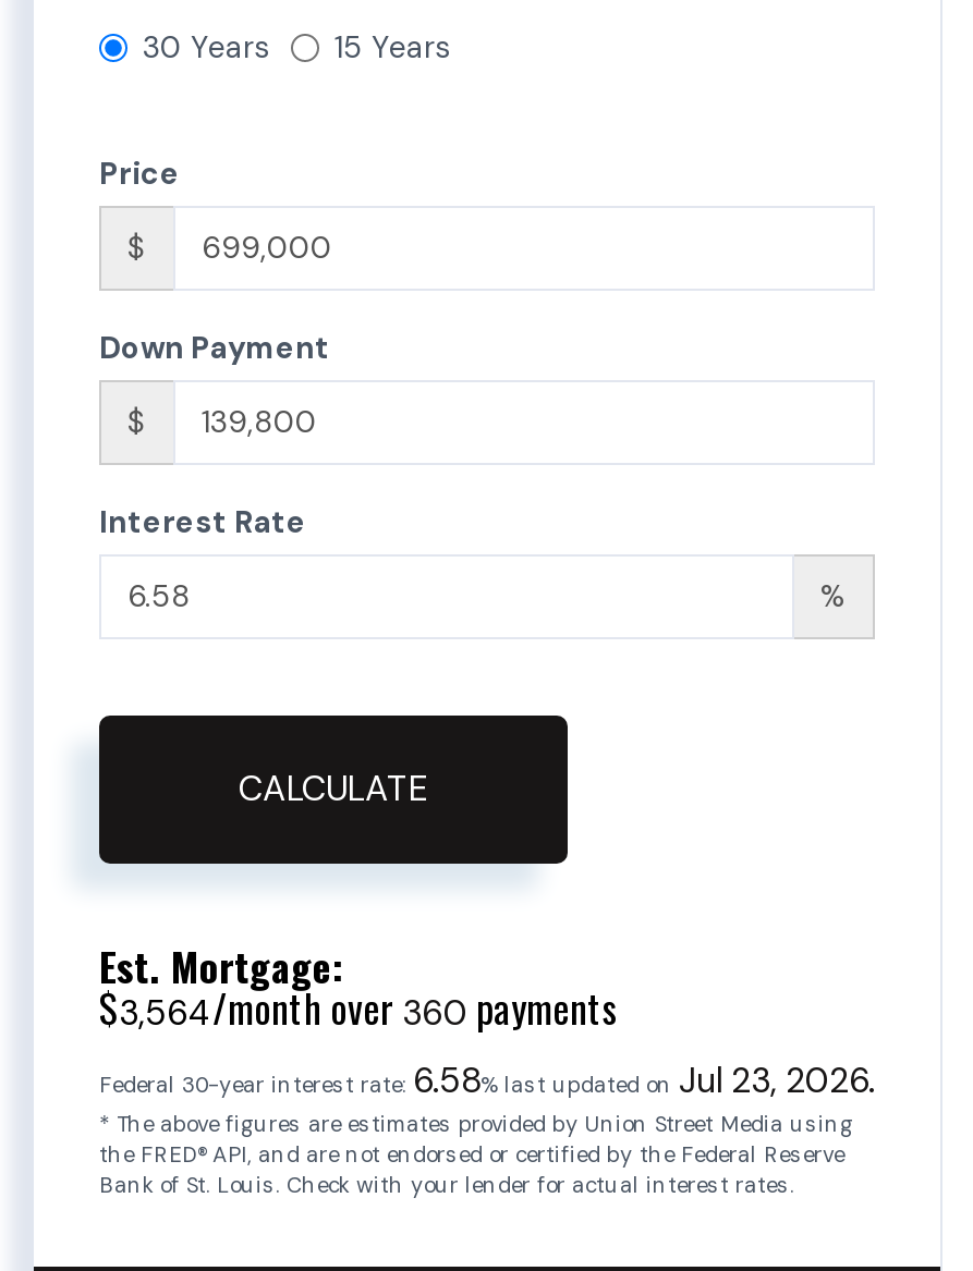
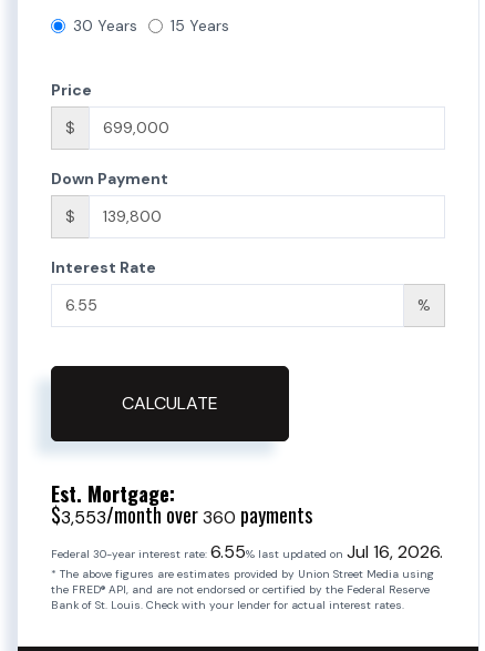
- $3,564/month over 360 payments
+ $3,553/month over 360 payments

- Federal 30-year interest rate: 6.58% last updated on Jul 23, 2026.
+ Federal 30-year interest rate: 6.55% last updated on Jul 16, 2026.
